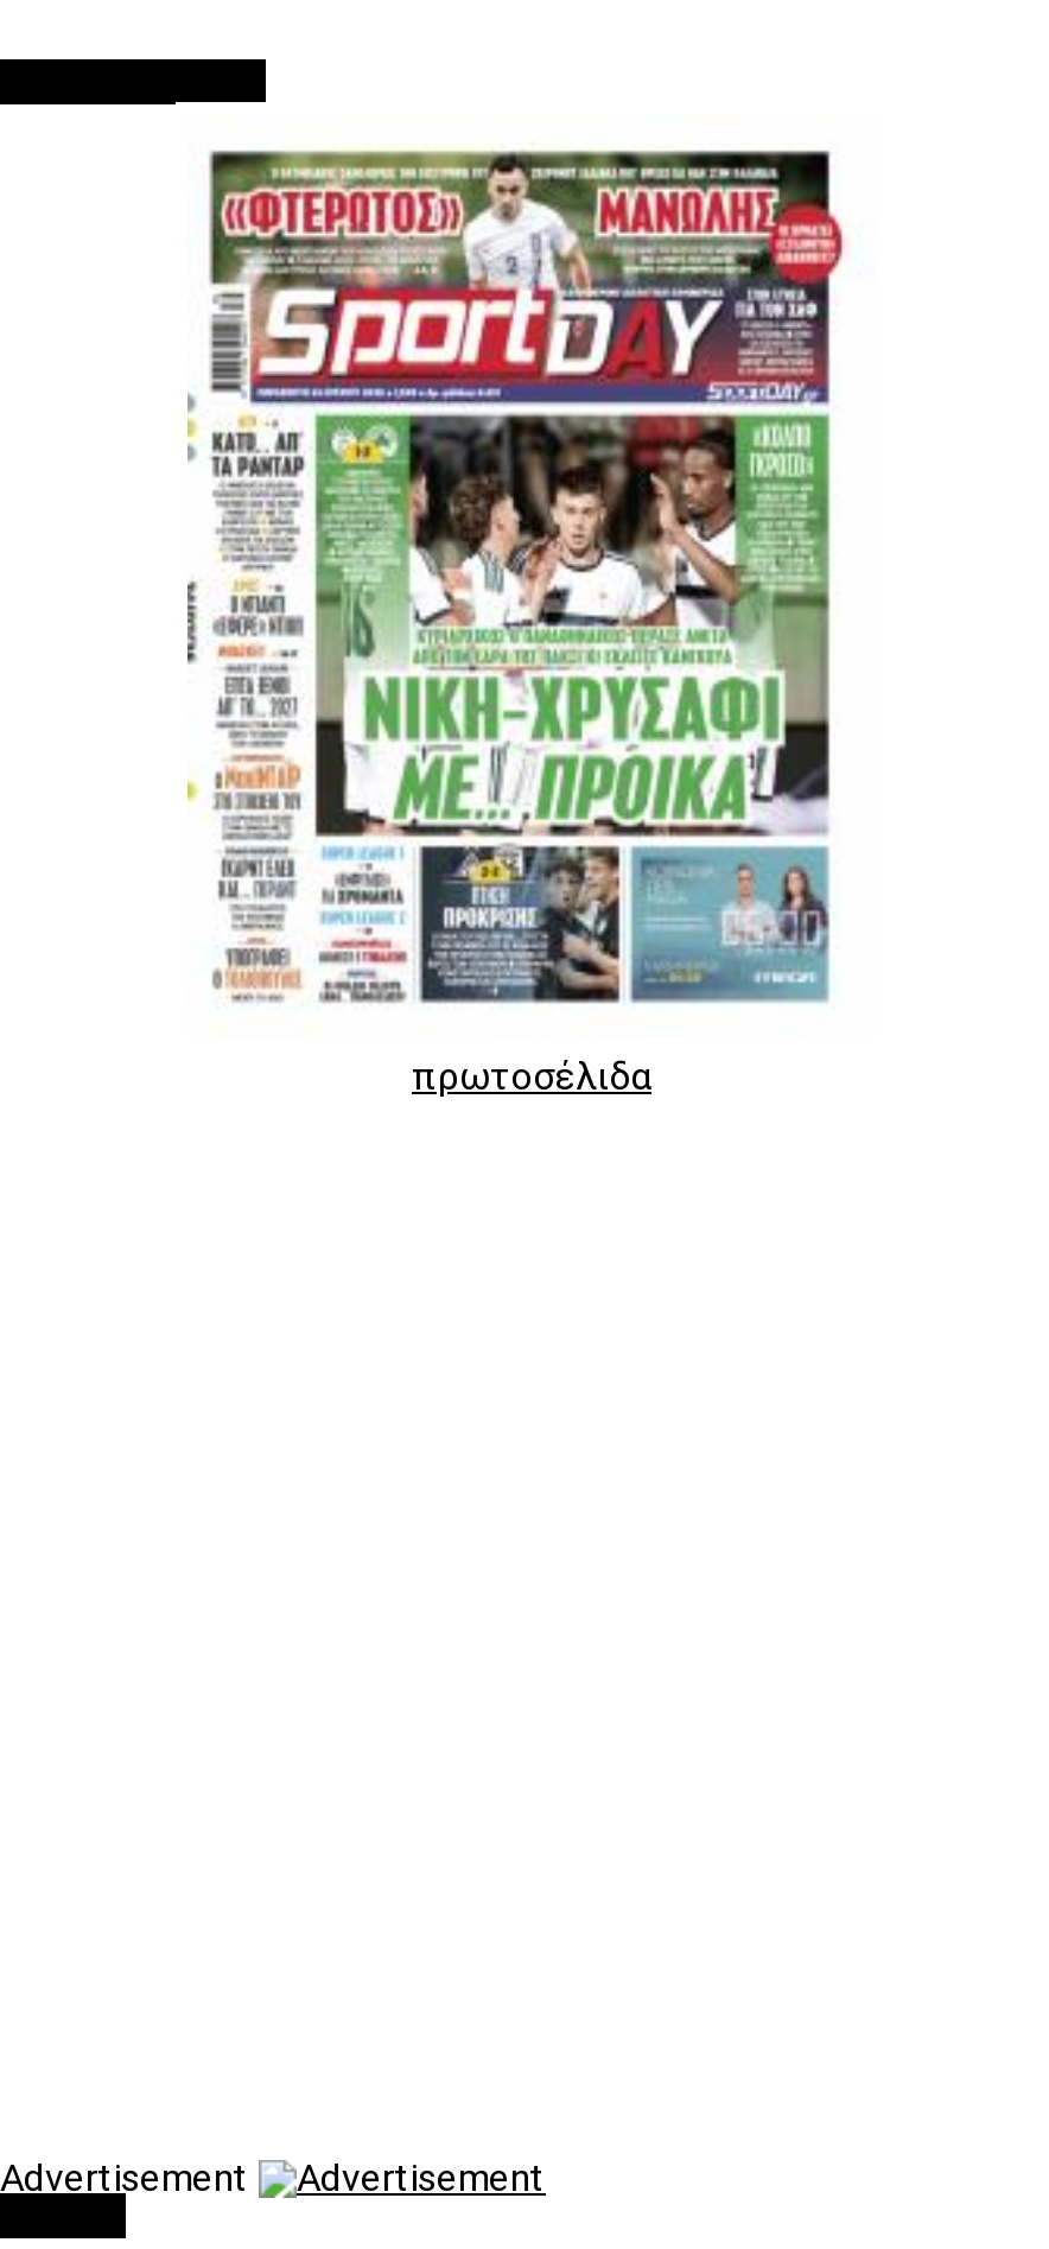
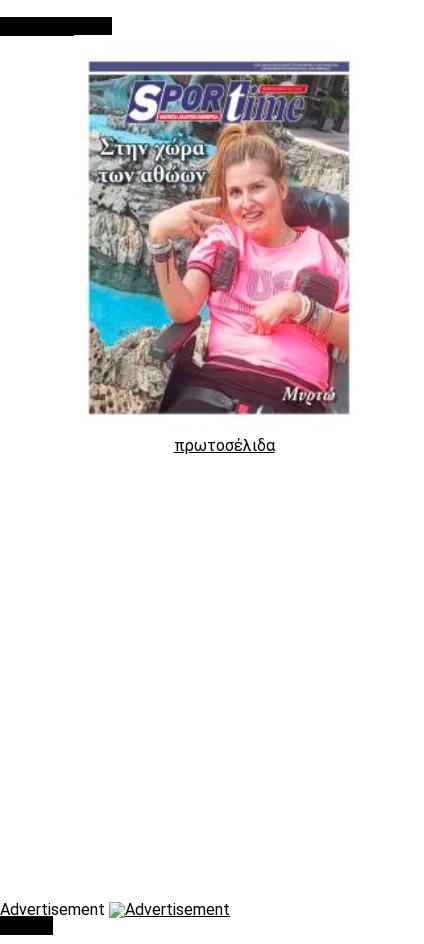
- [image]
+ [image]
